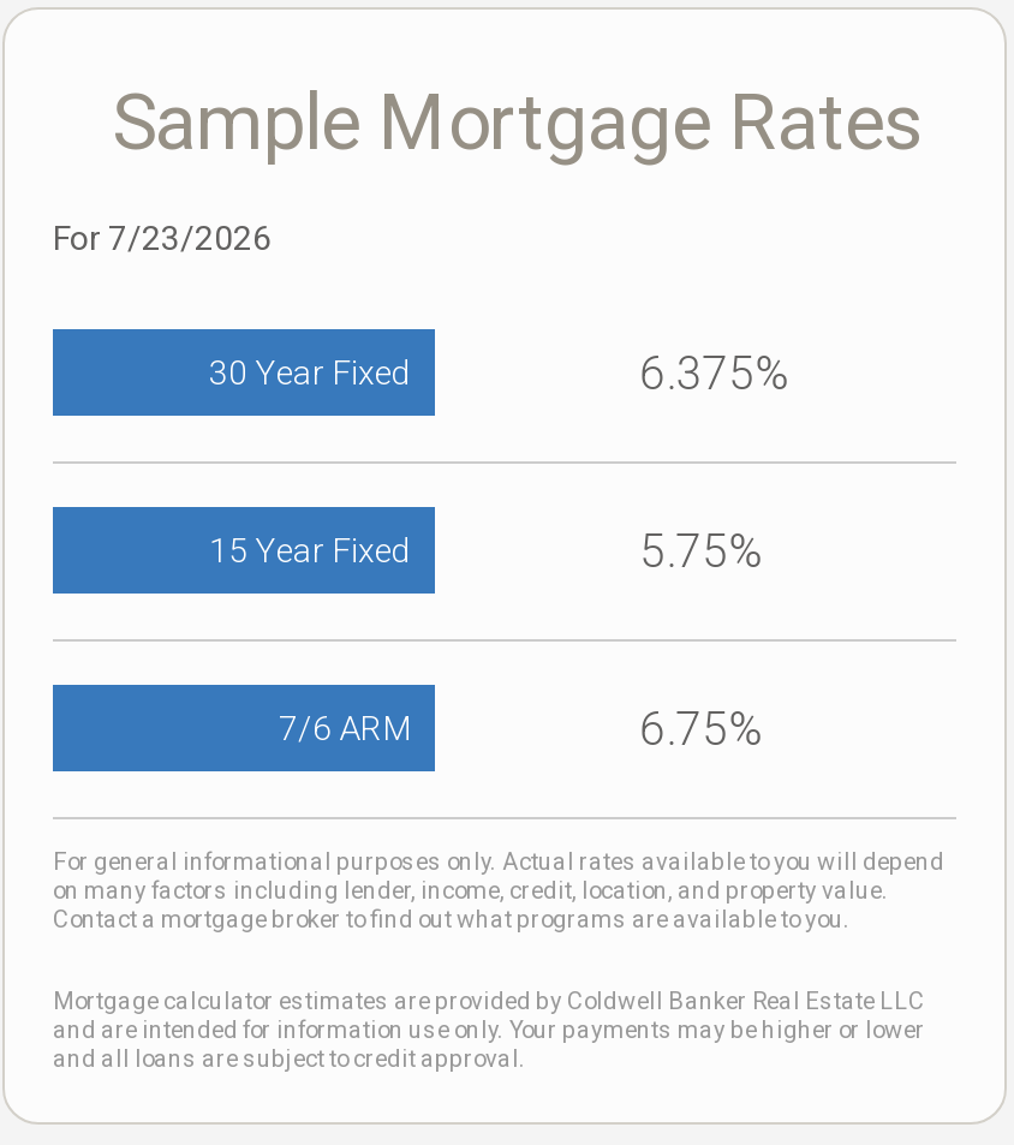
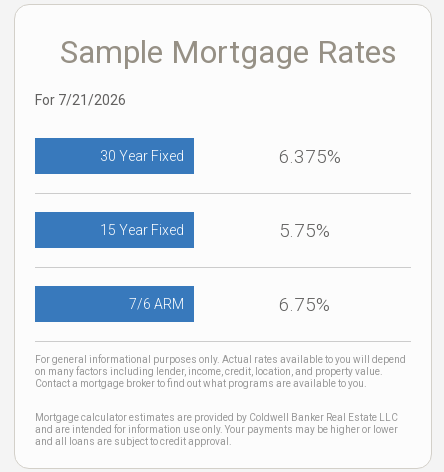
- For 7/23/2026
+ For 7/21/2026
